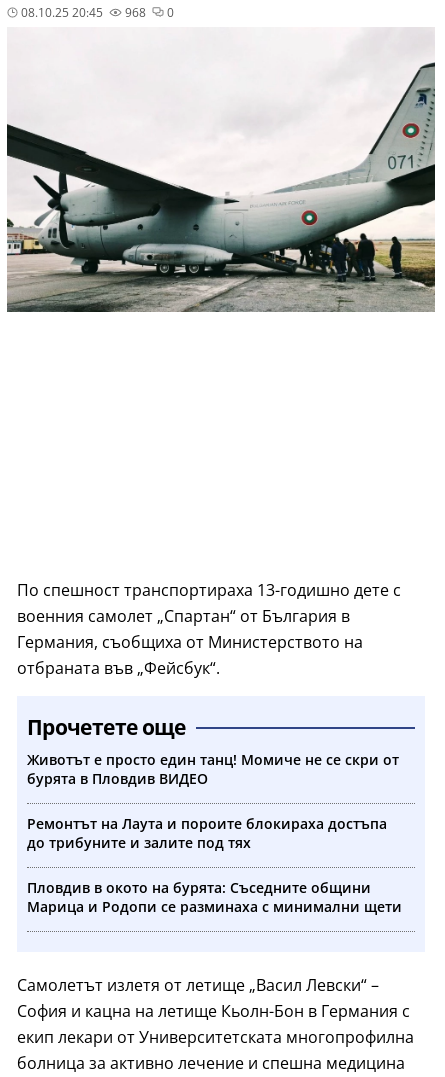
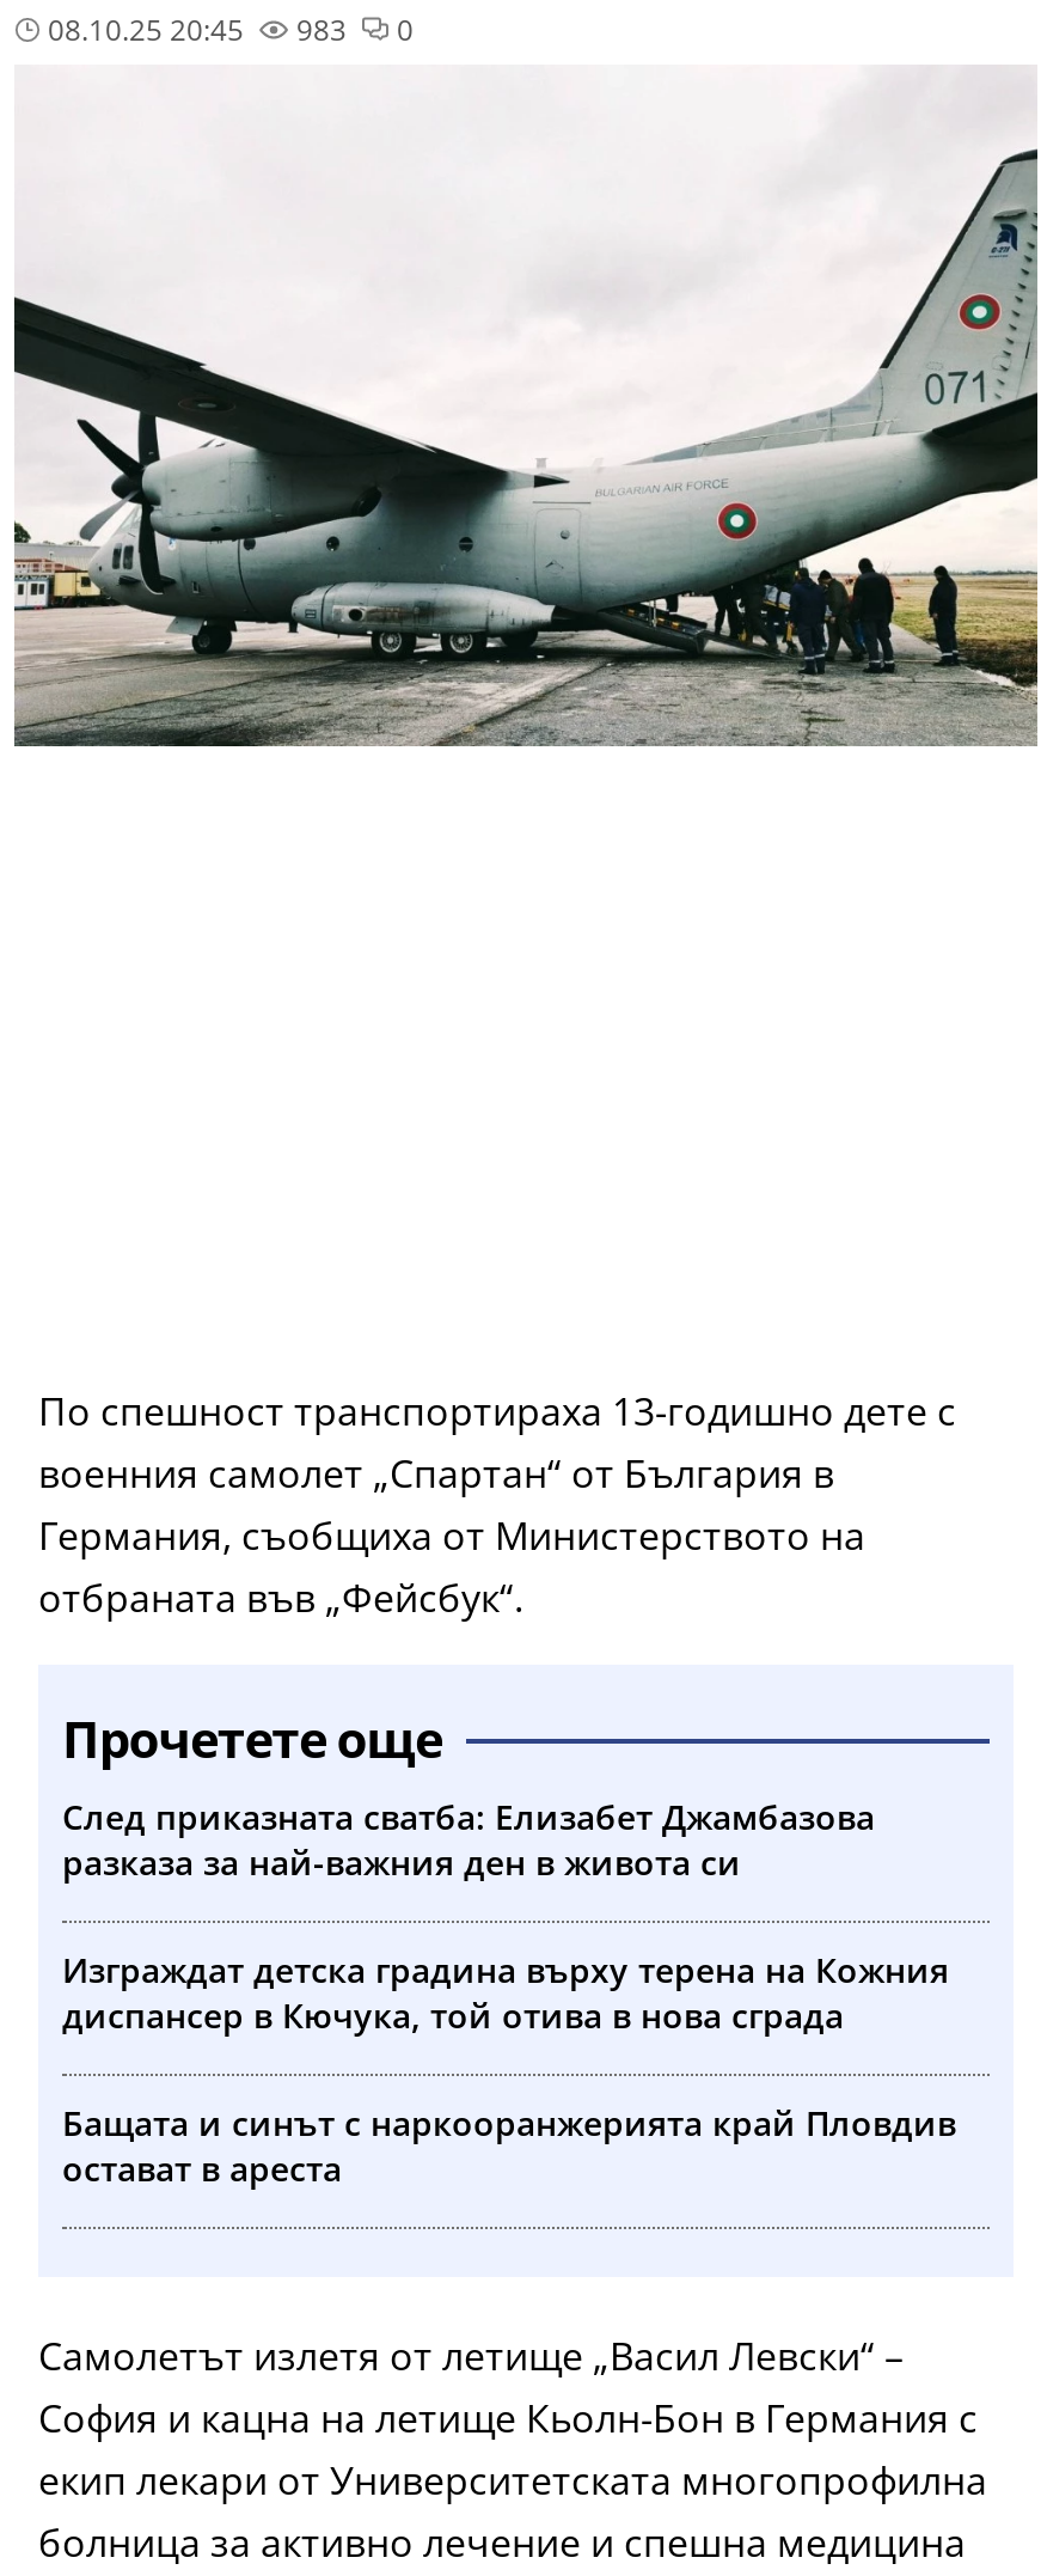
- 968
+ 983

- Животът е просто един танц! Момиче не се скри от
- бурята в Пловдив ВИДЕО
+ След приказната сватба: Елизабет Джамбазова
+ разказа за най-важния ден в живота си

- Ремонтът на Лаута и пороите блокираха достъпа
- до трибуните и залите под тях
+ Изграждат детска градина върху терена на Кожния
+ диспансер в Кючука, той отива в нова сграда

- Пловдив в окото на бурята: Съседните общини
- Марица и Родопи се разминаха с минимални щети
+ Бащата и синът с наркооранжерията край Пловдив
+ остават в ареста
